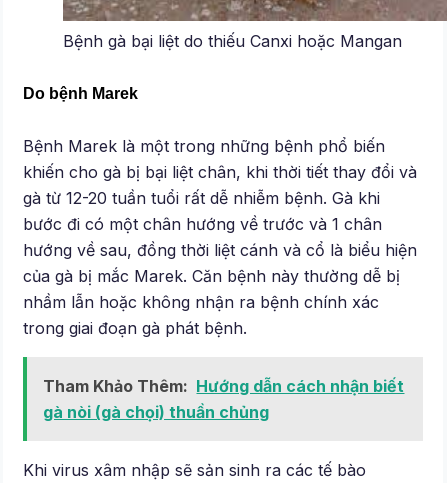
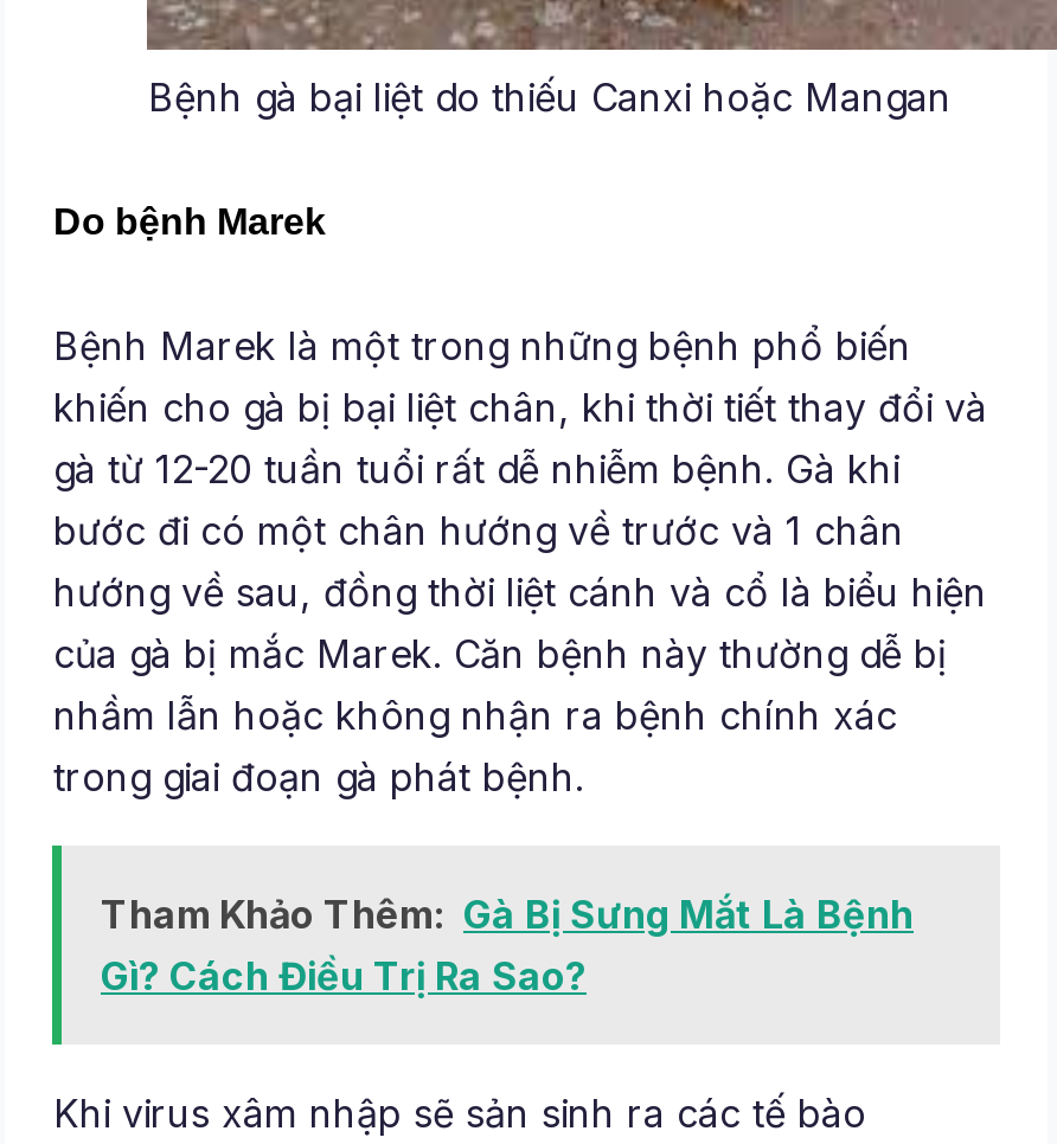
- Tham Khảo Thêm: Hướng dẫn cách nhận biết
- gà nòi (gà chọi) thuần chủng
+ Tham Khảo Thêm: Gà Bị Sưng Mắt Là Bệnh
+ Gì? Cách Điều Trị Ra Sao?
